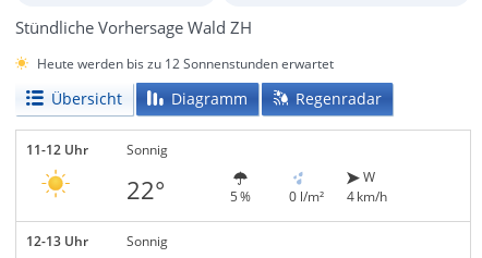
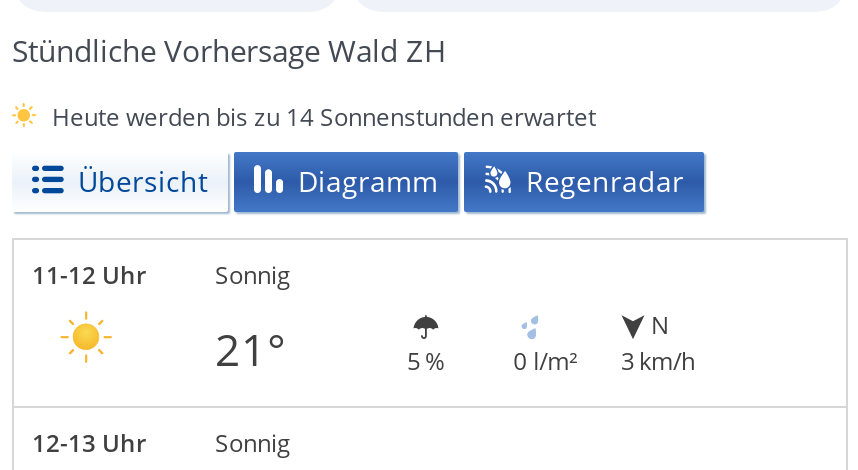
- Heute werden bis zu 12 Sonnenstunden erwartet
+ Heute werden bis zu 14 Sonnenstunden erwartet

- 22°
+ 21°

- W
- 4 km/h
+ N
+ 3 km/h
